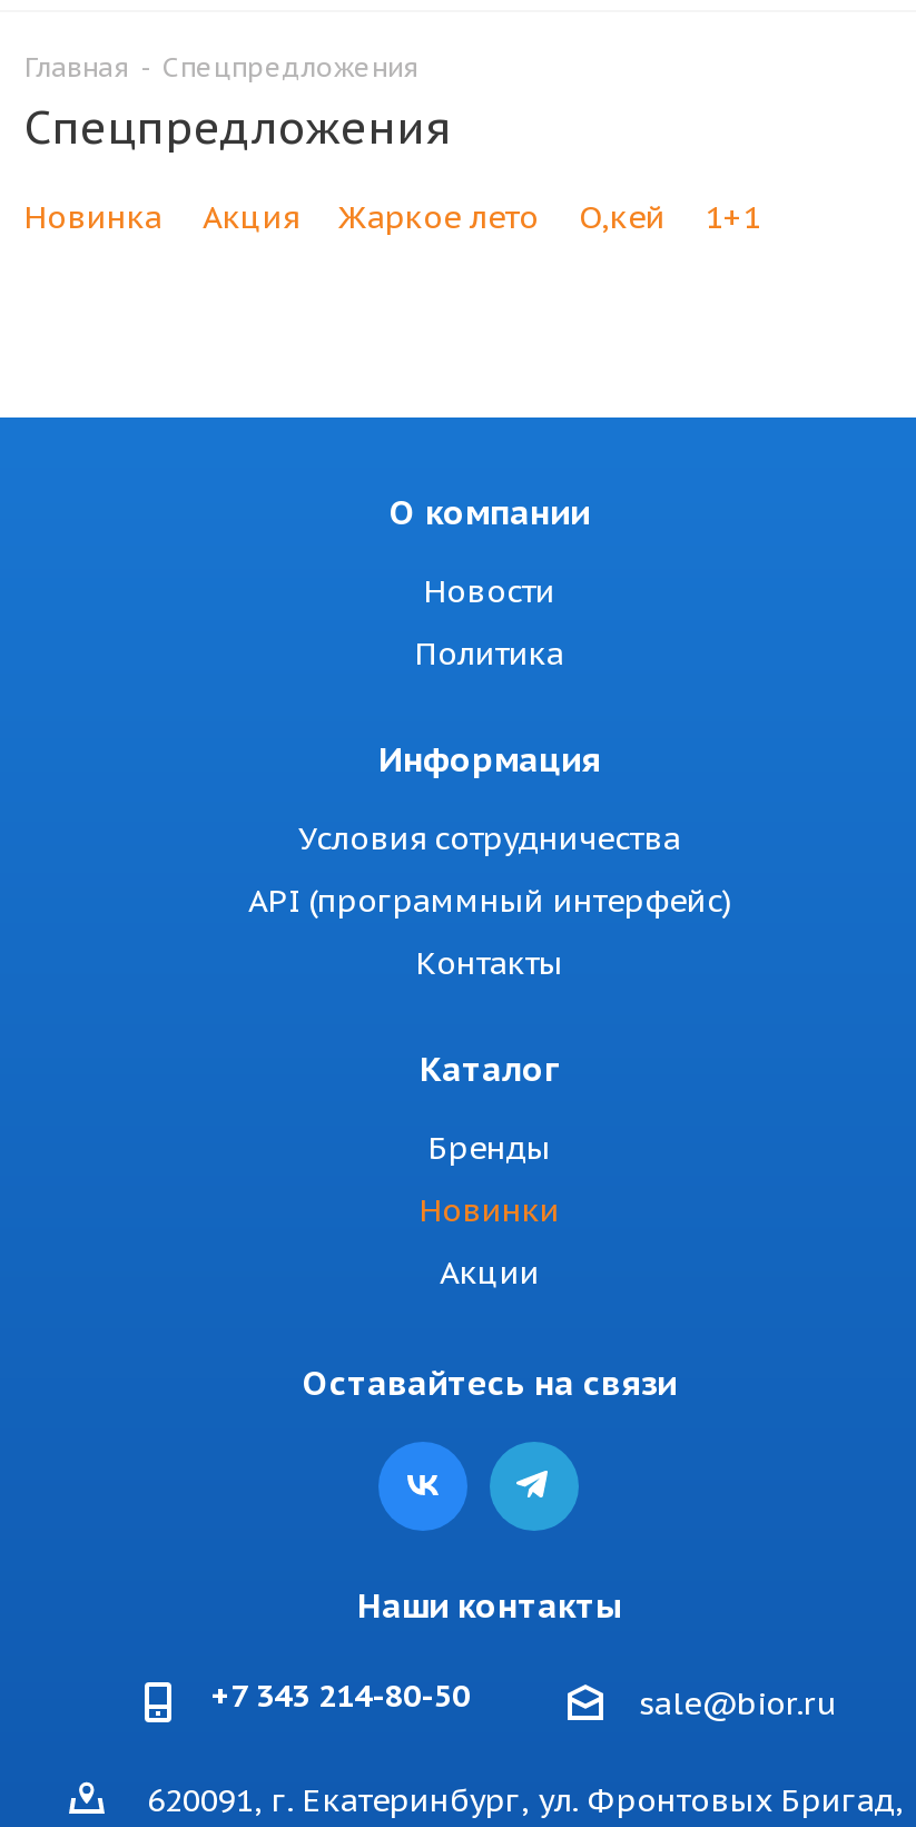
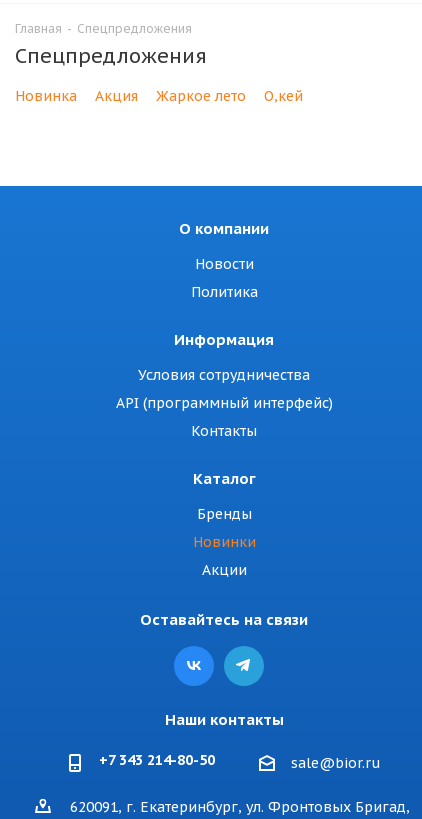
- 1+1
